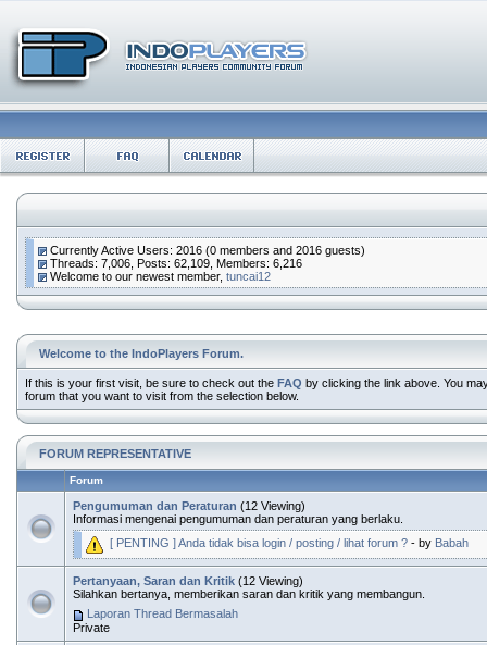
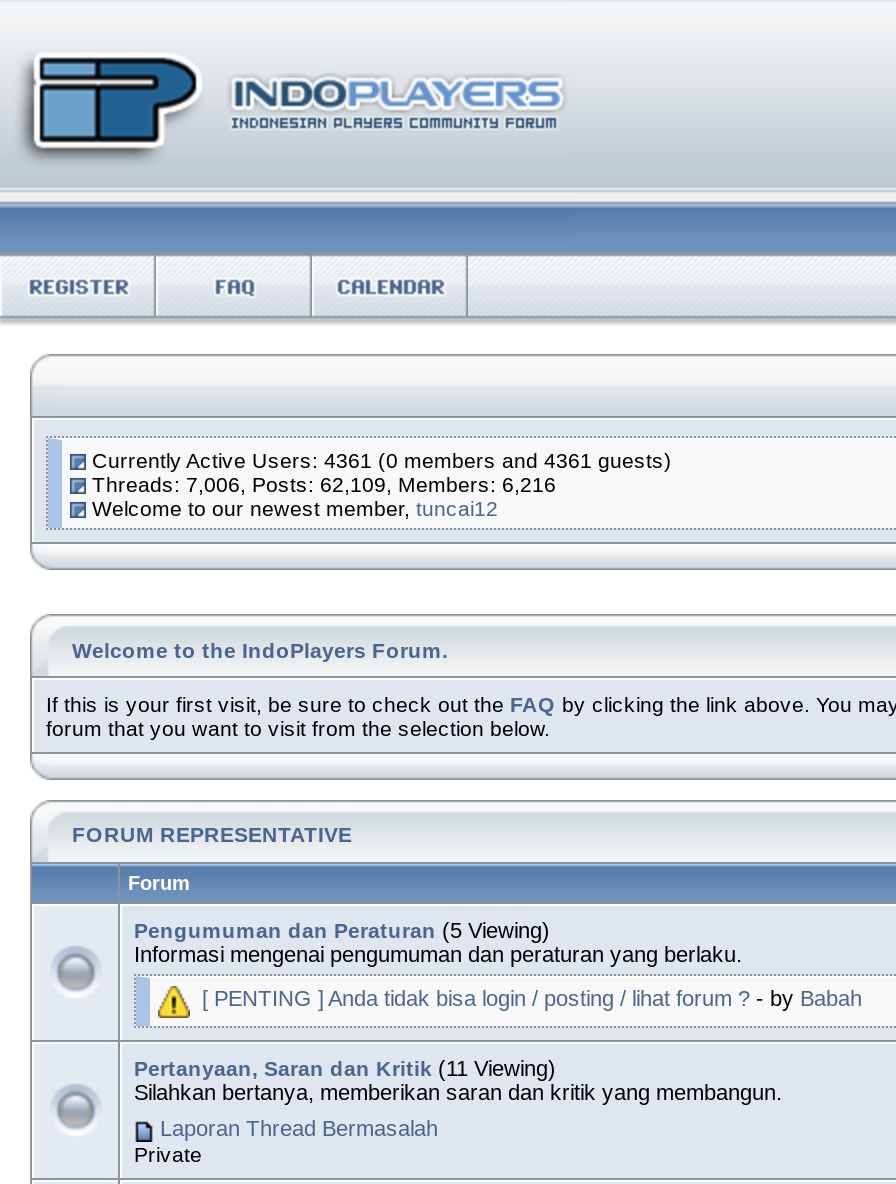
- Currently Active Users: 2016 (0 members and 2016 guests)
+ Currently Active Users: 4361 (0 members and 4361 guests)

- Pengumuman dan Peraturan (12 Viewing)
+ Pengumuman dan Peraturan (5 Viewing)

- Pertanyaan, Saran dan Kritik (12 Viewing)
+ Pertanyaan, Saran dan Kritik (11 Viewing)
